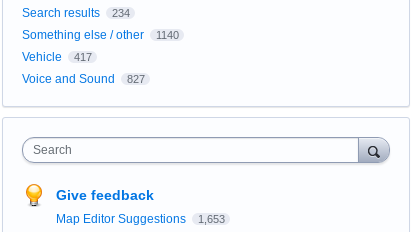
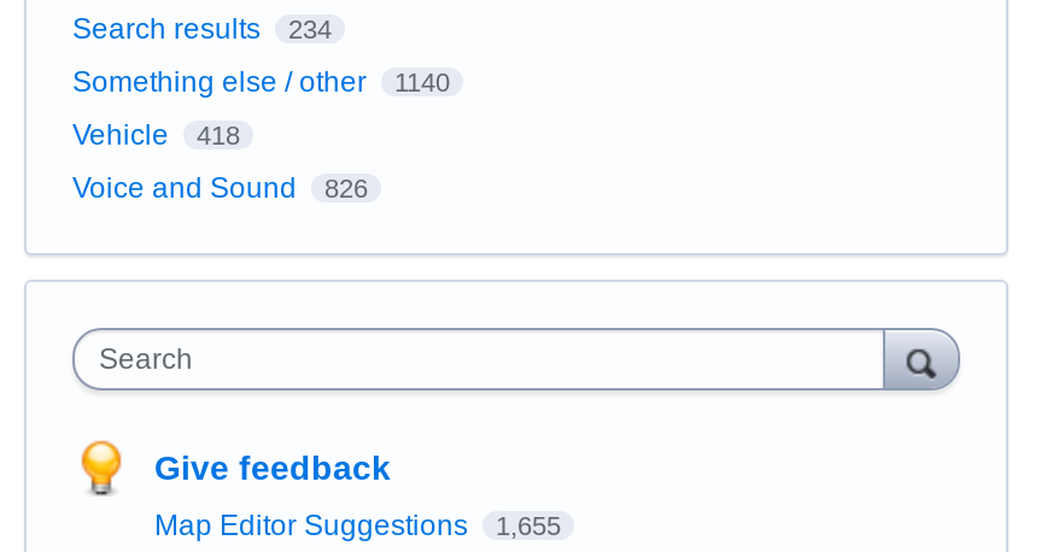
- Vehicle 417
+ Vehicle 418

- Voice and Sound 827
+ Voice and Sound 826

- Map Editor Suggestions 1,653
+ Map Editor Suggestions 1,655
